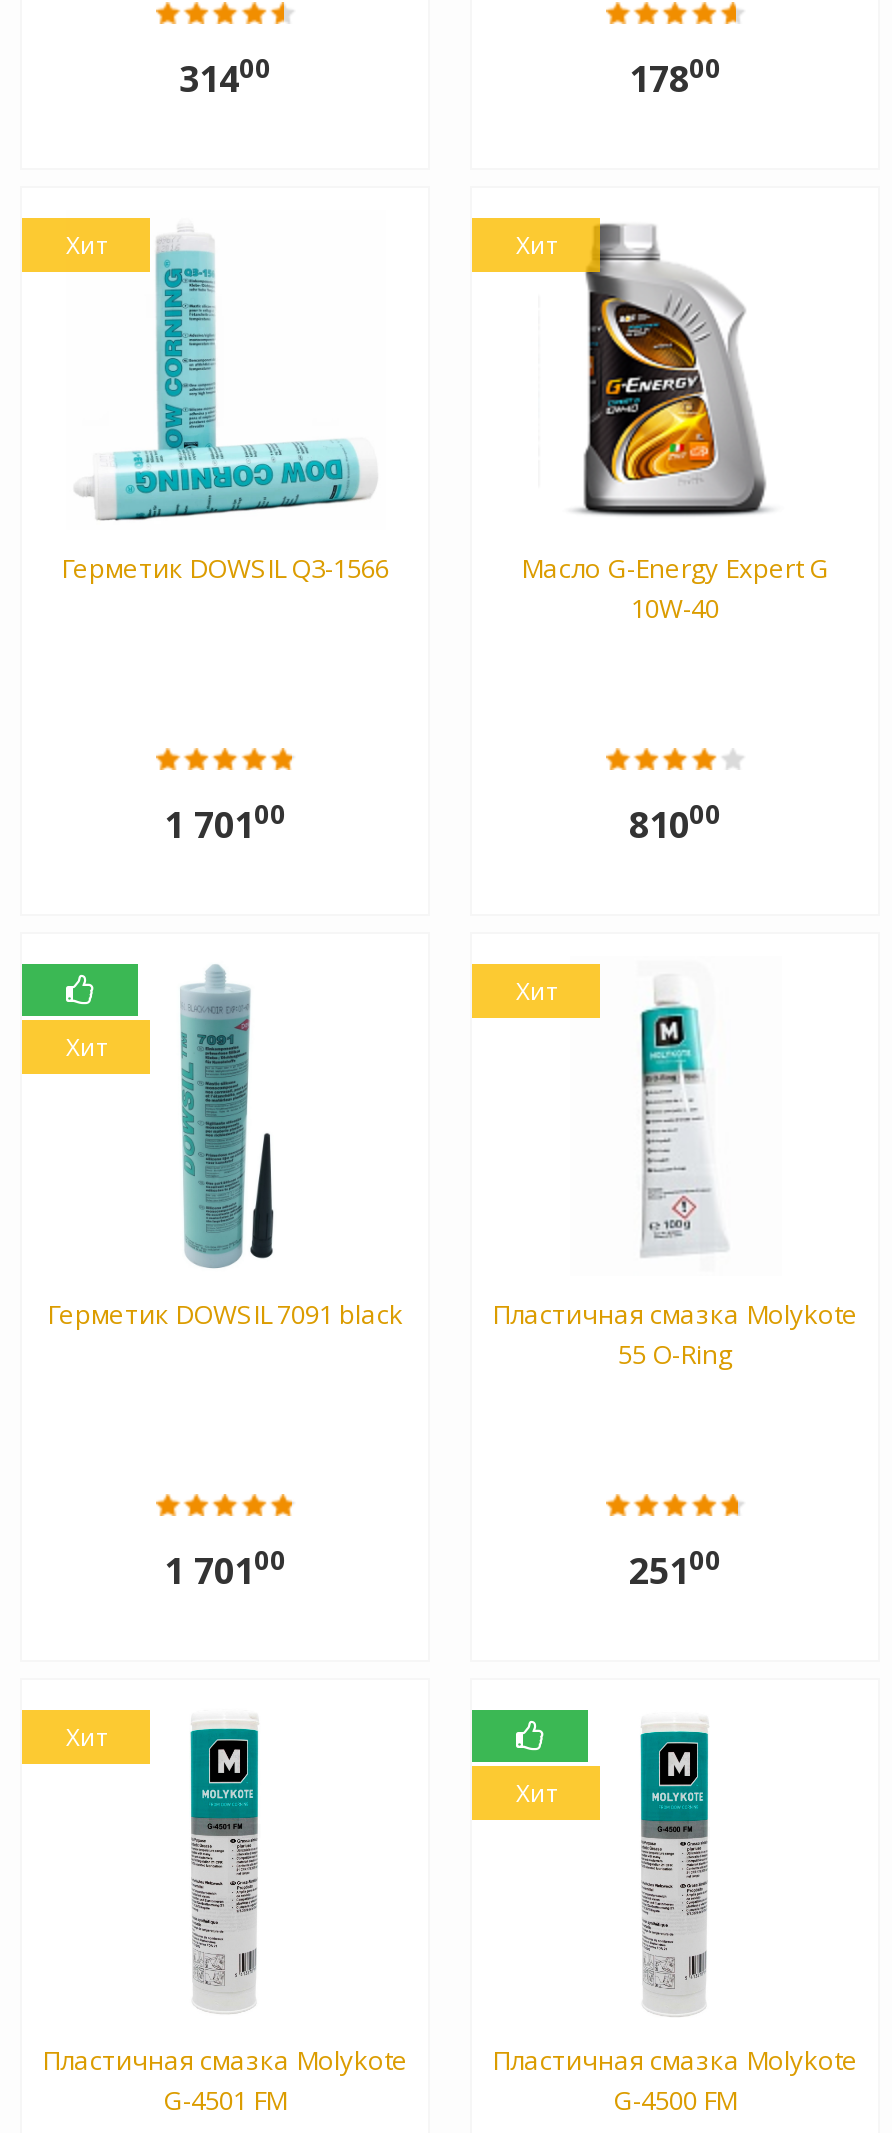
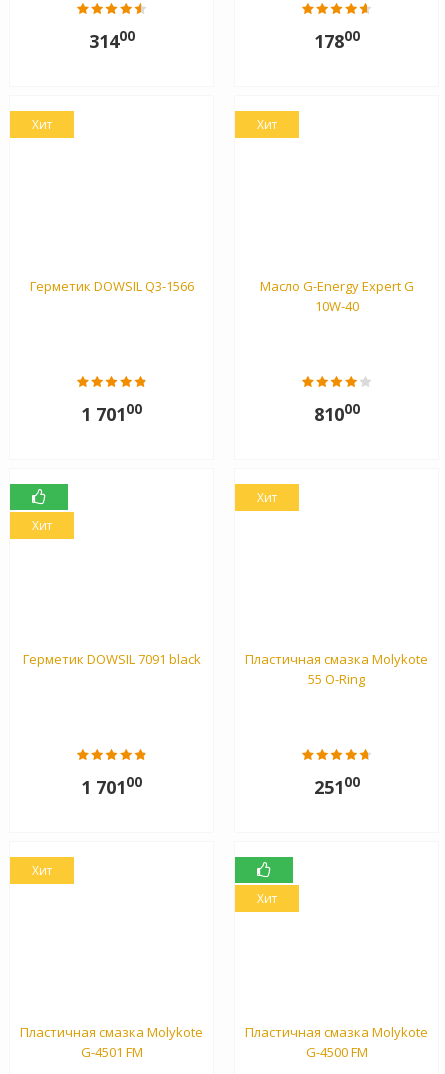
- [image]

- [image]

- [image]

- [image]

- [image]

- [image]
